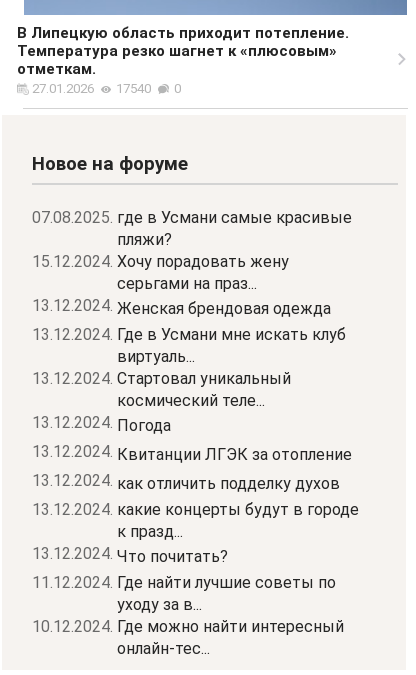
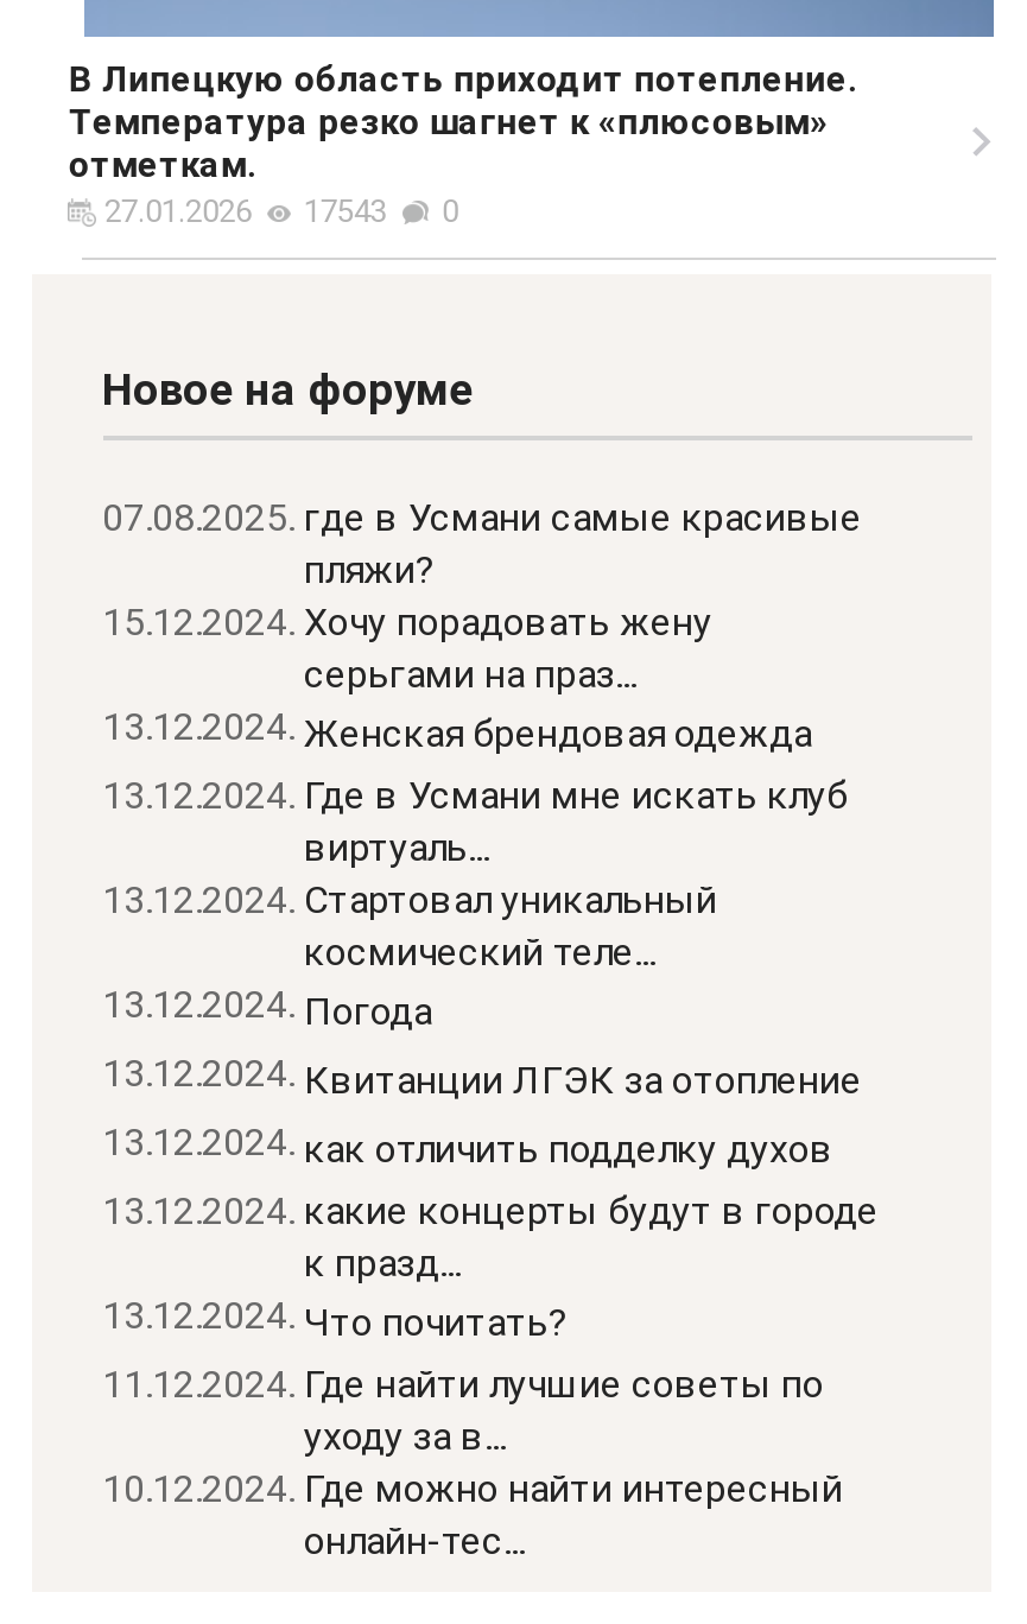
- 27.01.2026 17540 0
+ 27.01.2026 17543 0
